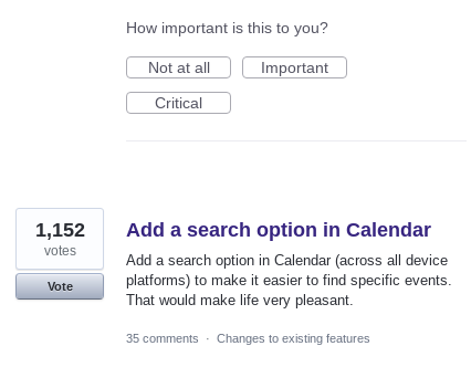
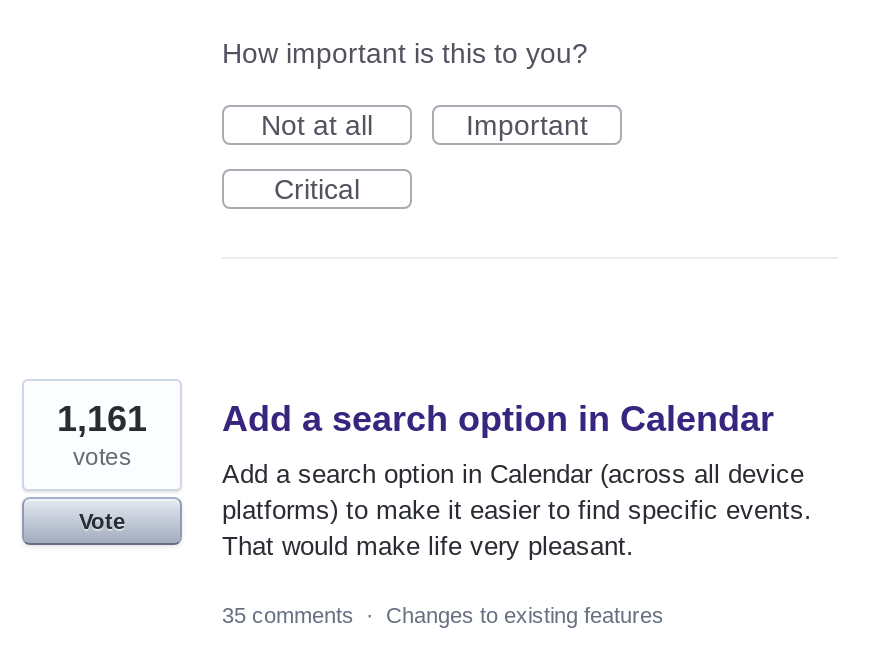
- 1,152 Add a search option in Calendar
+ 1,161 Add a search option in Calendar
